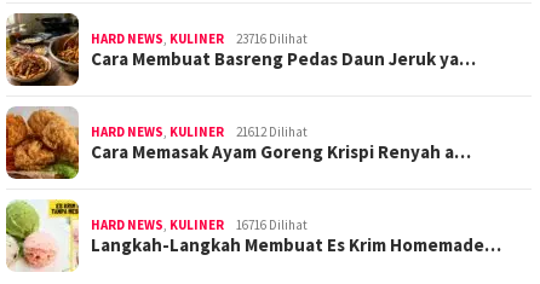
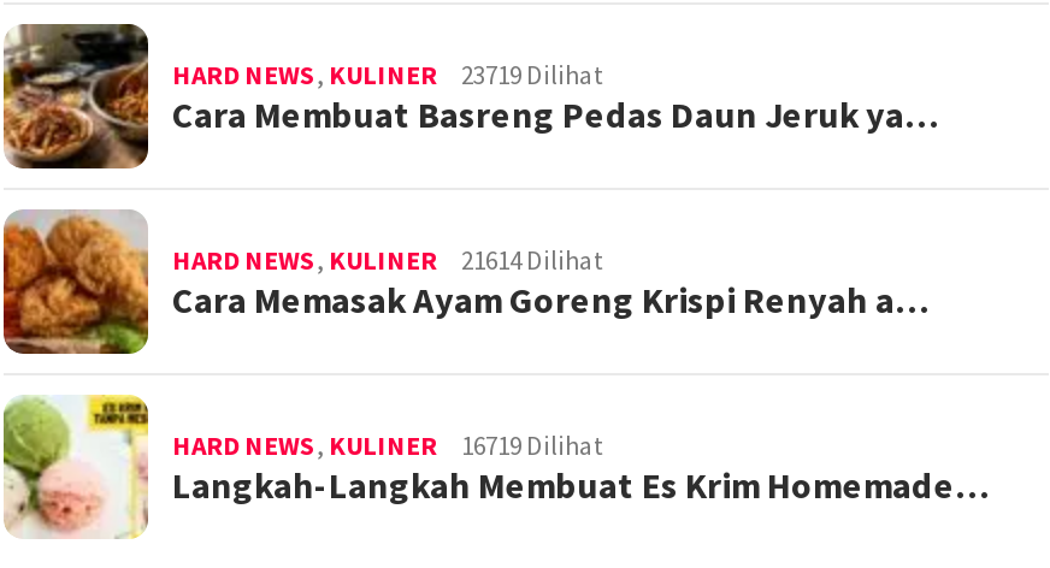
- HARD NEWS, KULINER 23716 Dilihat
+ HARD NEWS, KULINER 23719 Dilihat

- HARD NEWS, KULINER 21612 Dilihat
+ HARD NEWS, KULINER 21614 Dilihat

- HARD NEWS, KULINER 16716 Dilihat
+ HARD NEWS, KULINER 16719 Dilihat
